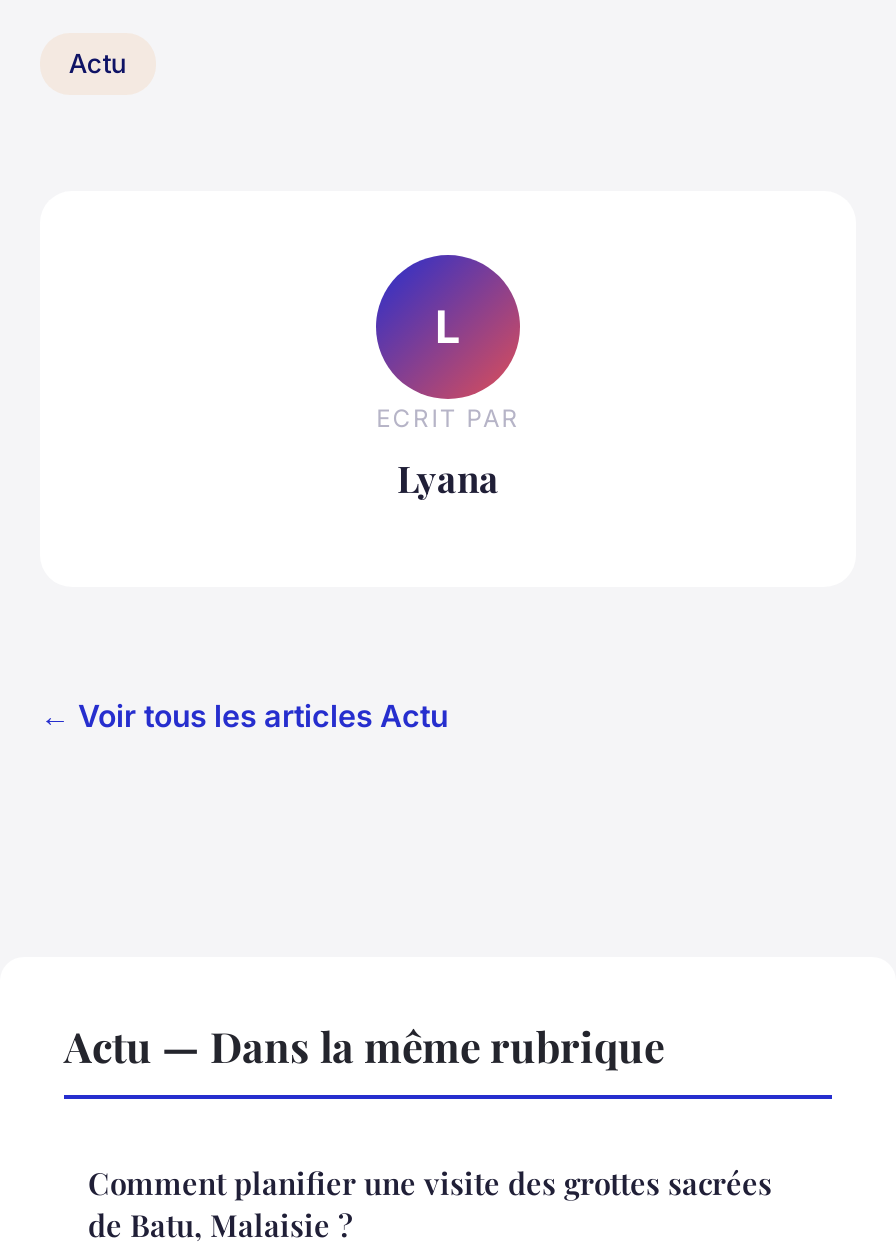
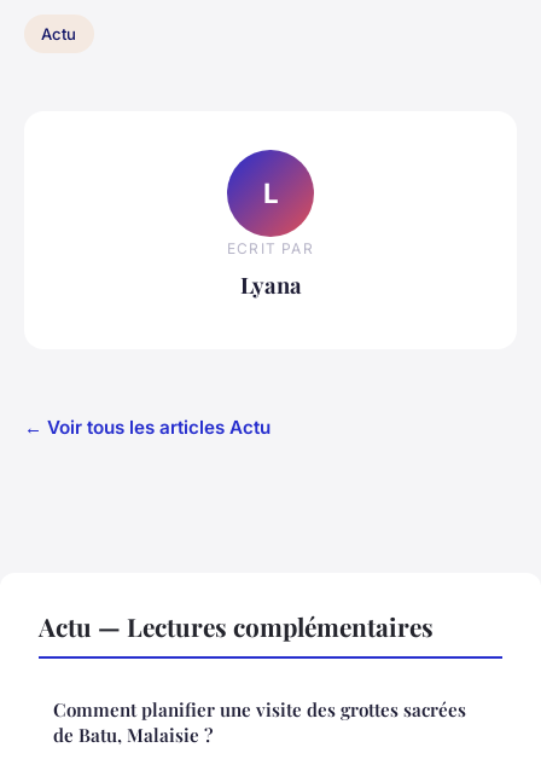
- Actu — Dans la même rubrique
+ Actu — Lectures complémentaires
